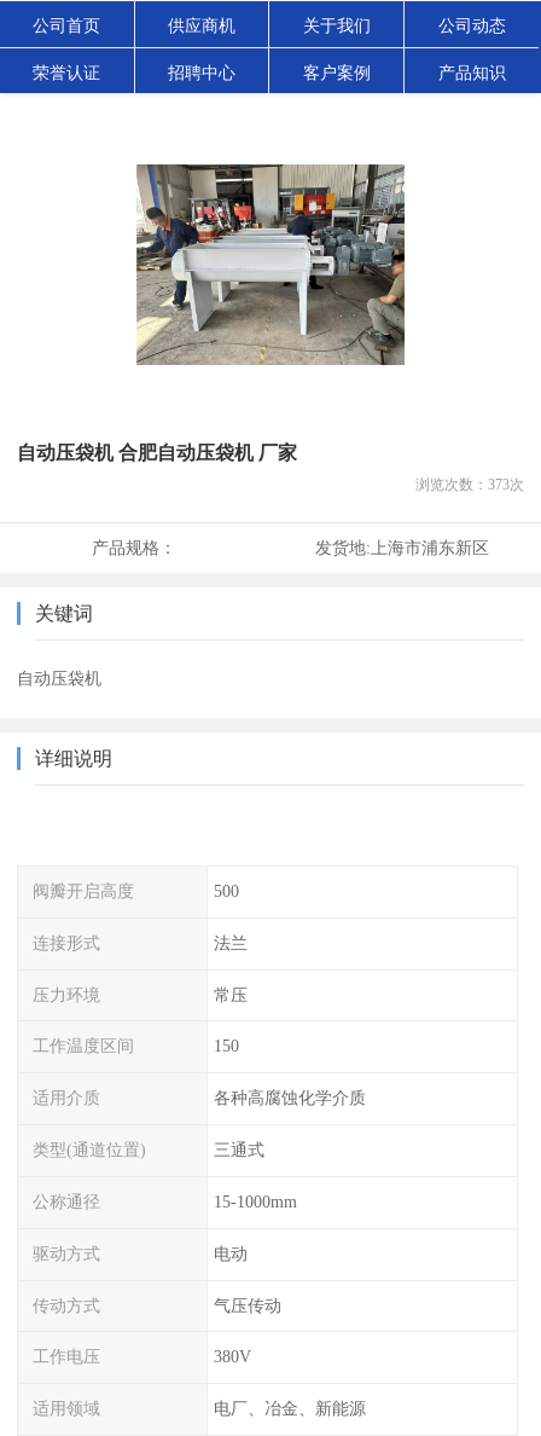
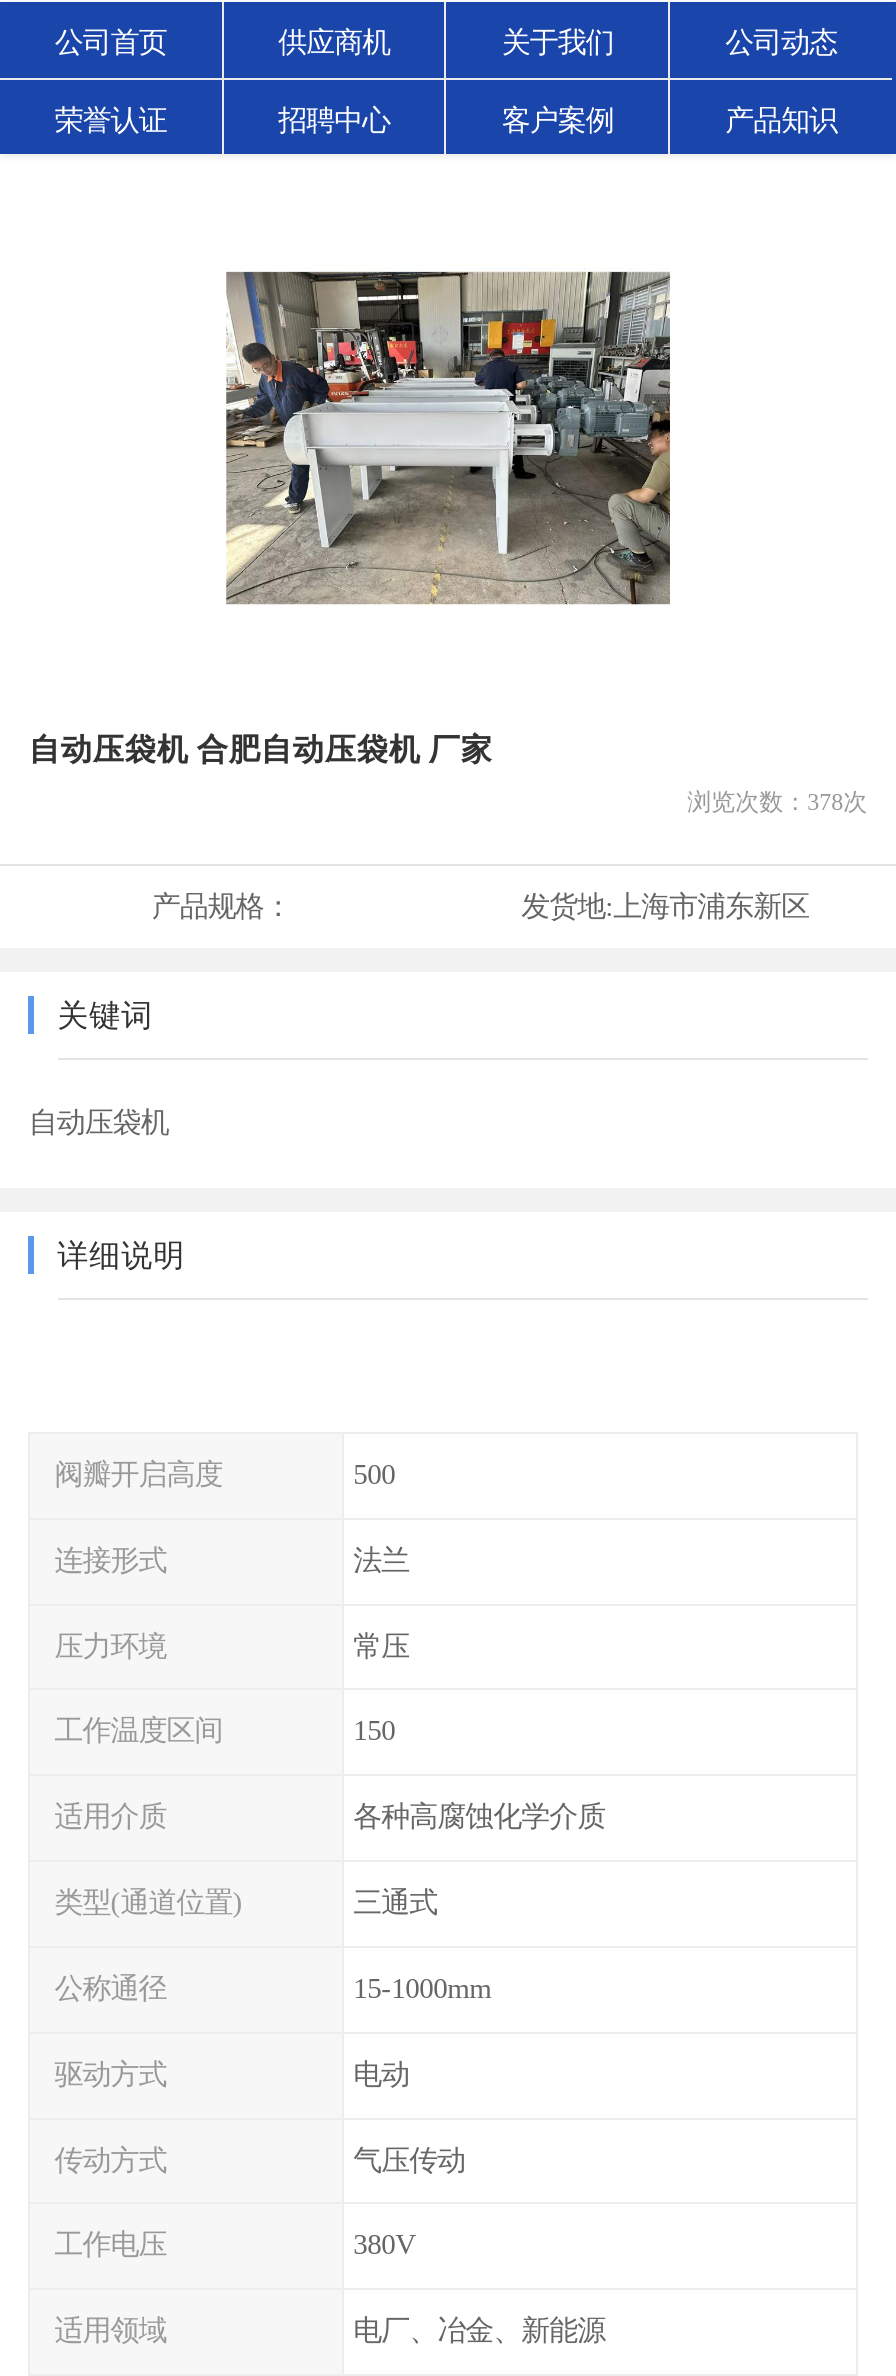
- 浏览次数：373次
+ 浏览次数：378次
